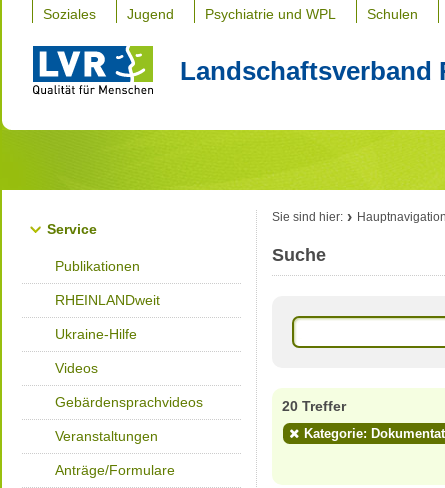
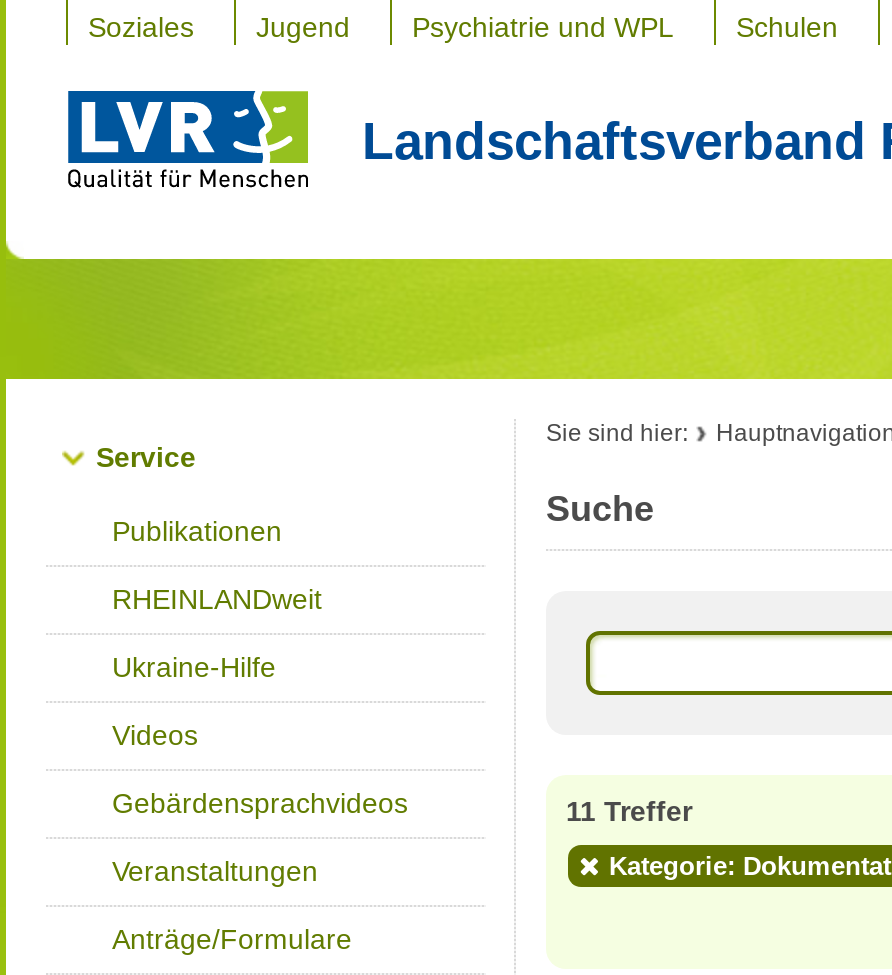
- 20 Treffer
+ 11 Treffer
